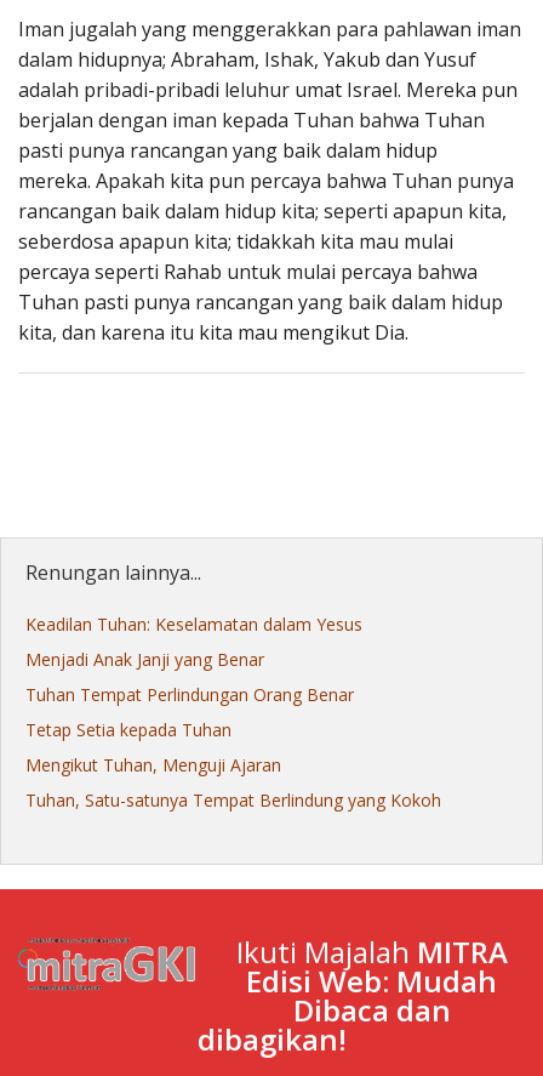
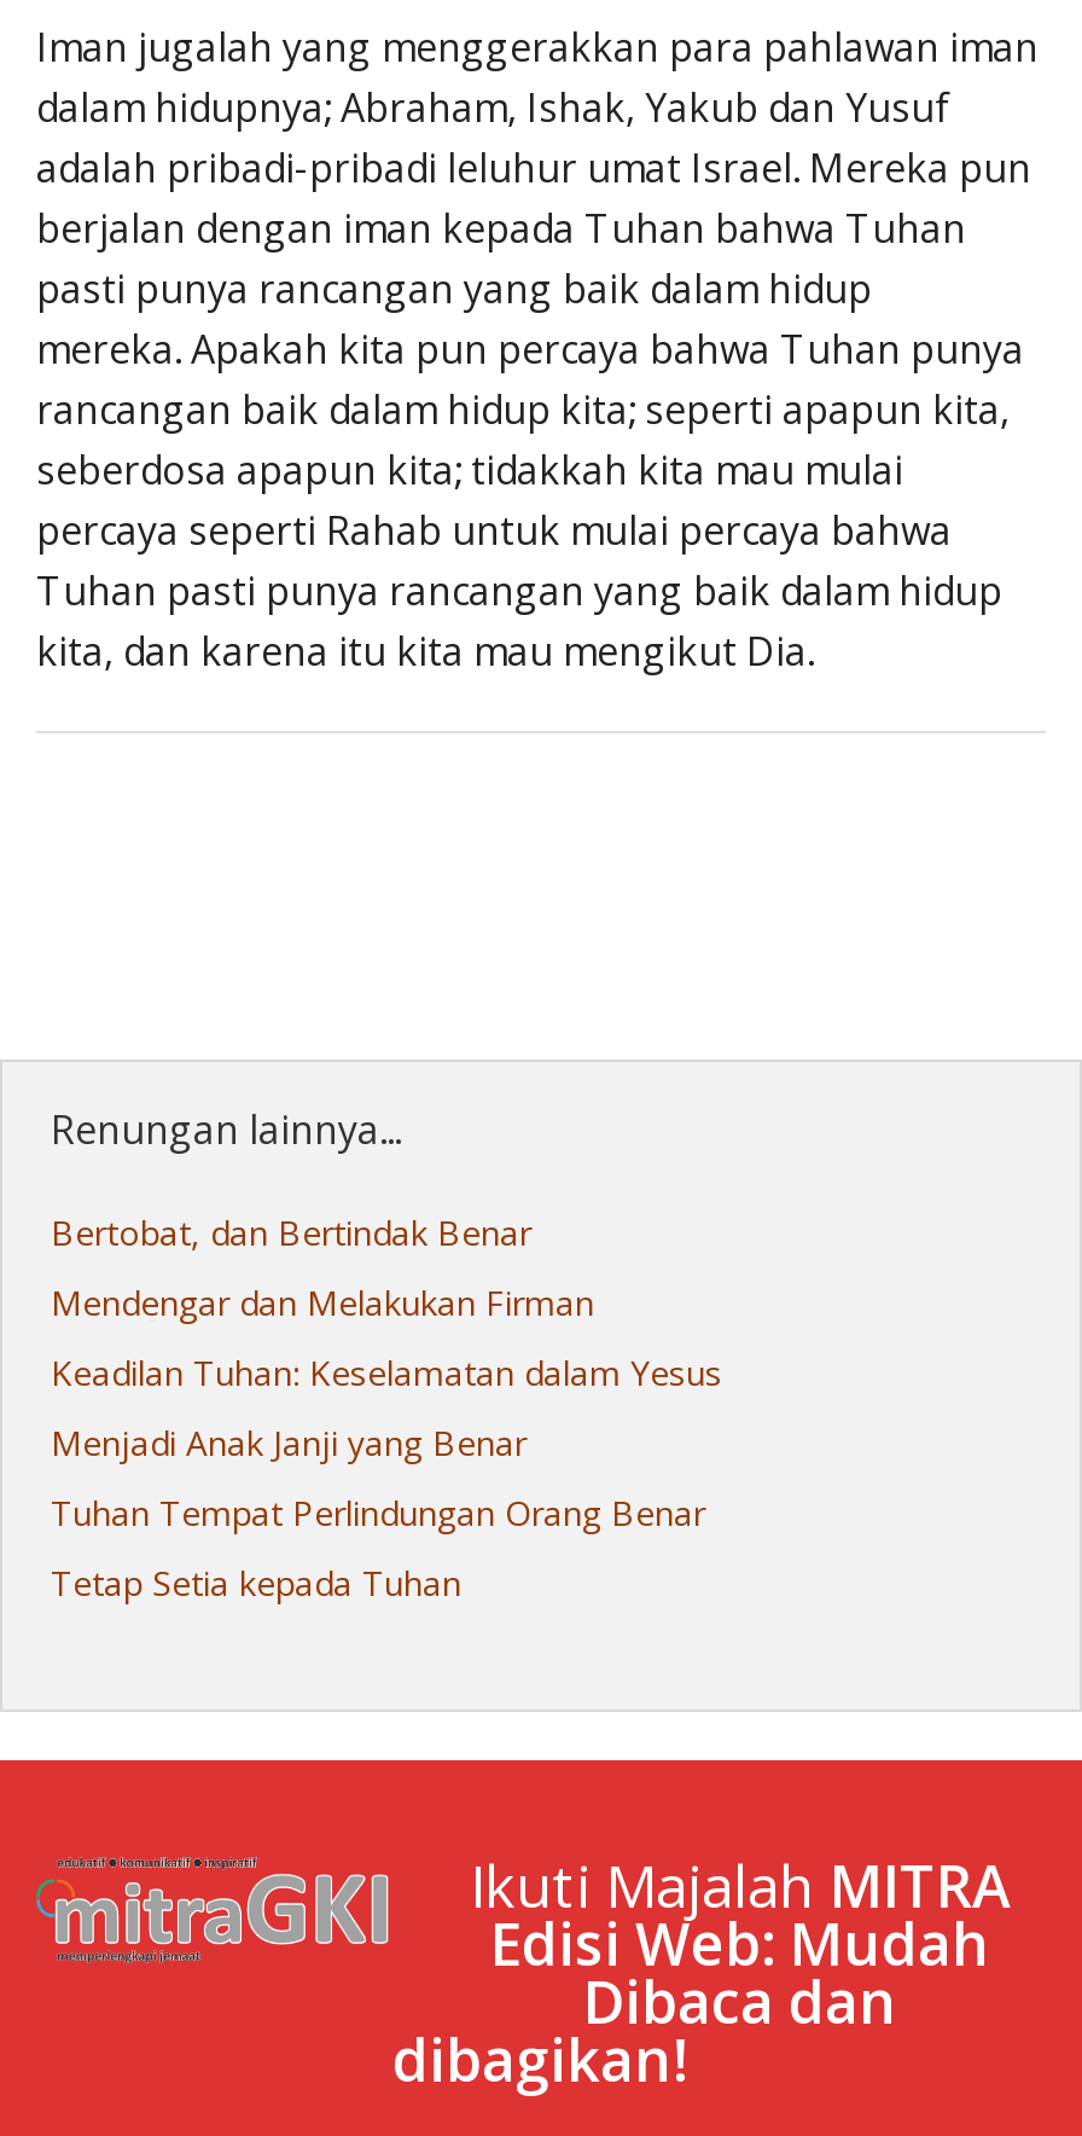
+ Bertobat, dan Bertindak Benar
+ Mendengar dan Melakukan Firman

moved down: Keadilan Tuhan: Keselamatan dalam Yesus | Menjadi Anak Janji yang Benar | Tuhan Tempat Perlindungan Orang Benar | Tetap Setia kepada Tuhan

- Mengikut Tuhan, Menguji Ajaran
- Tuhan, Satu-satunya Tempat Berlindung yang Kokoh
